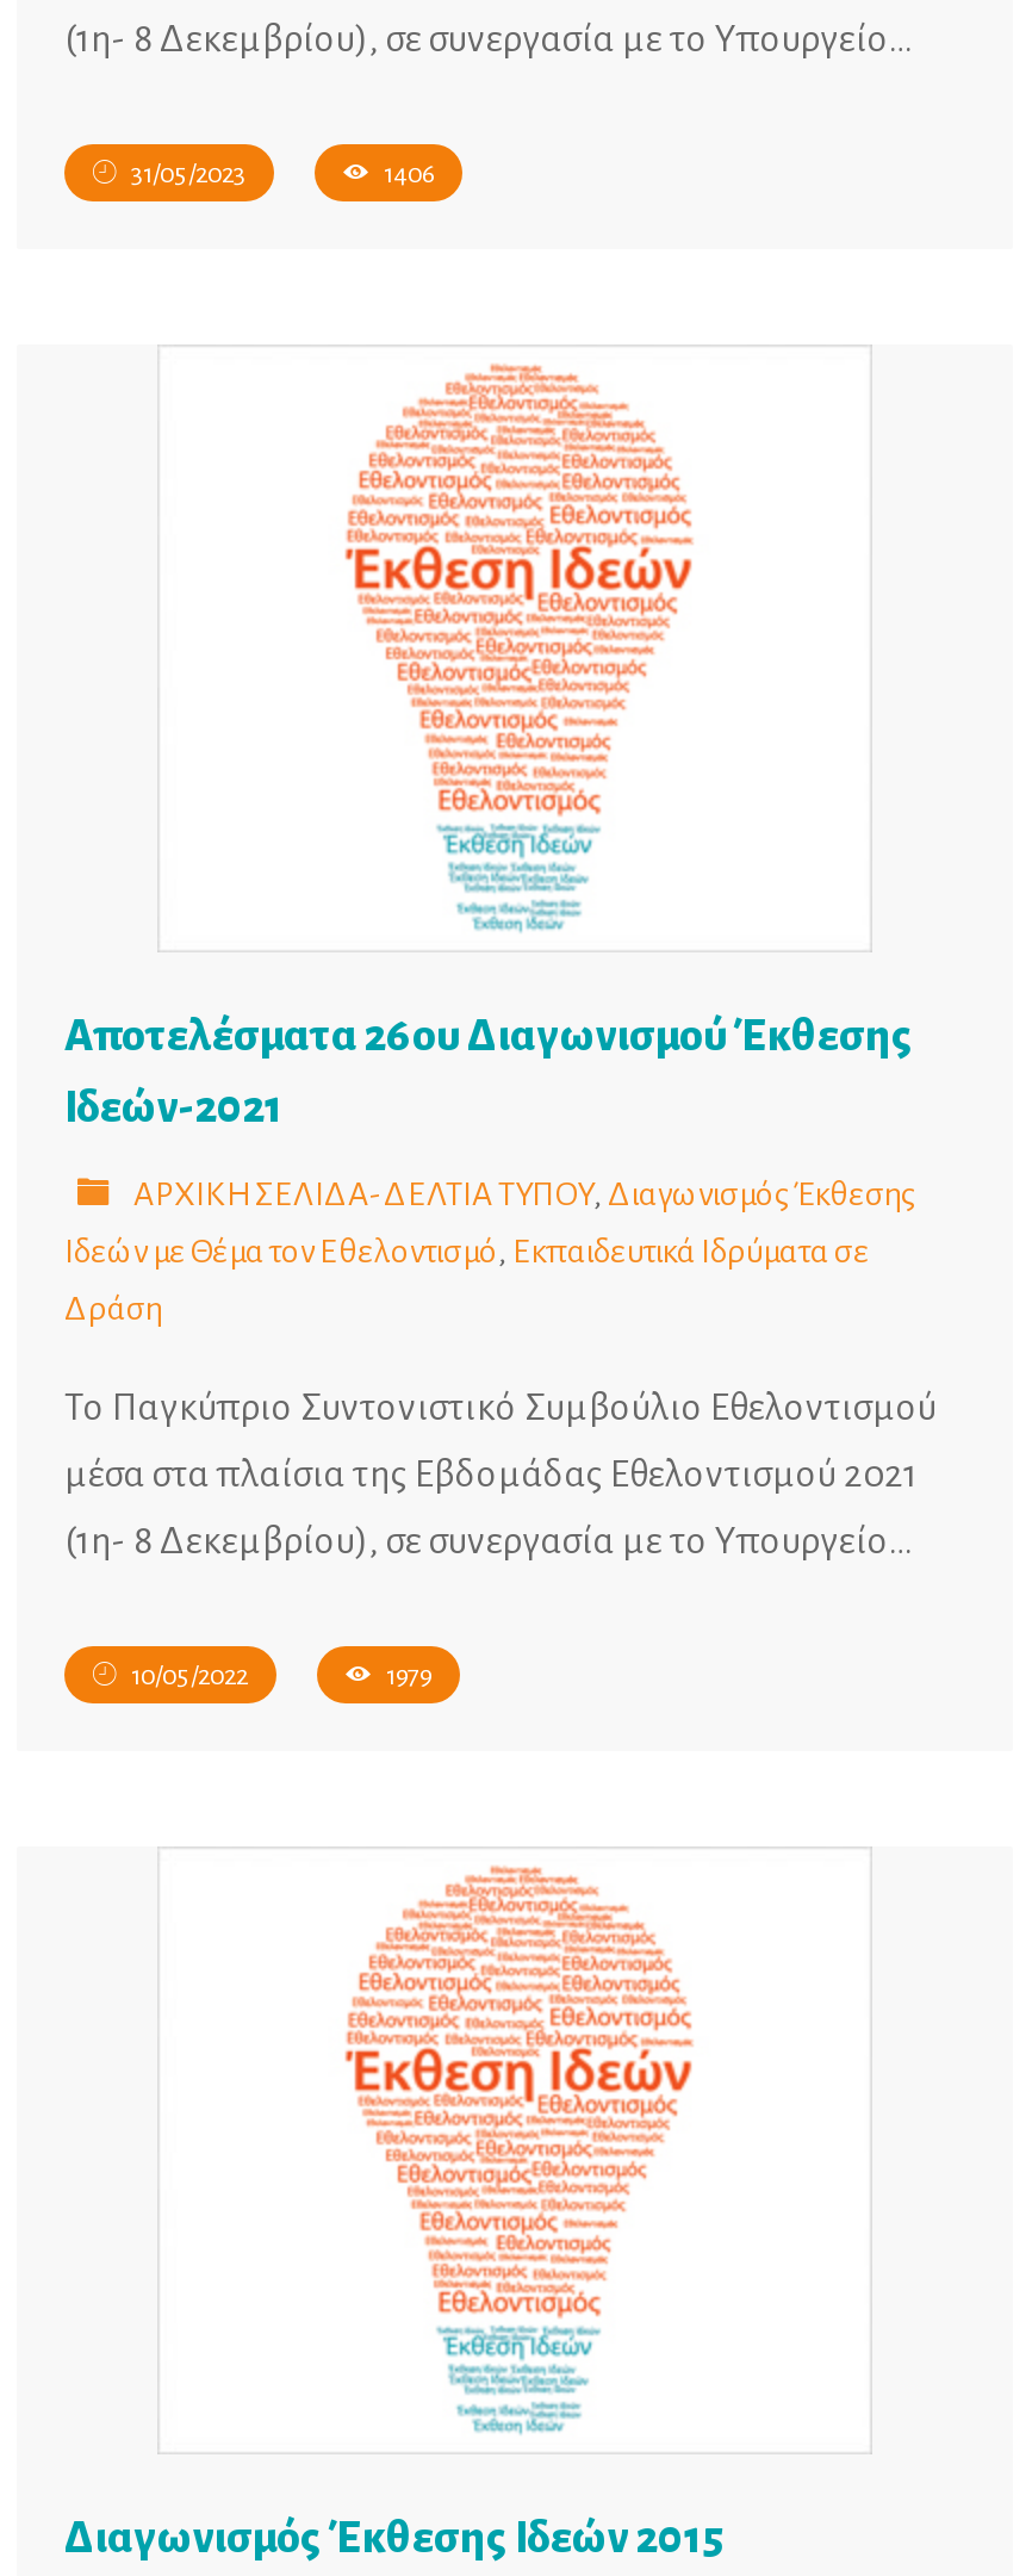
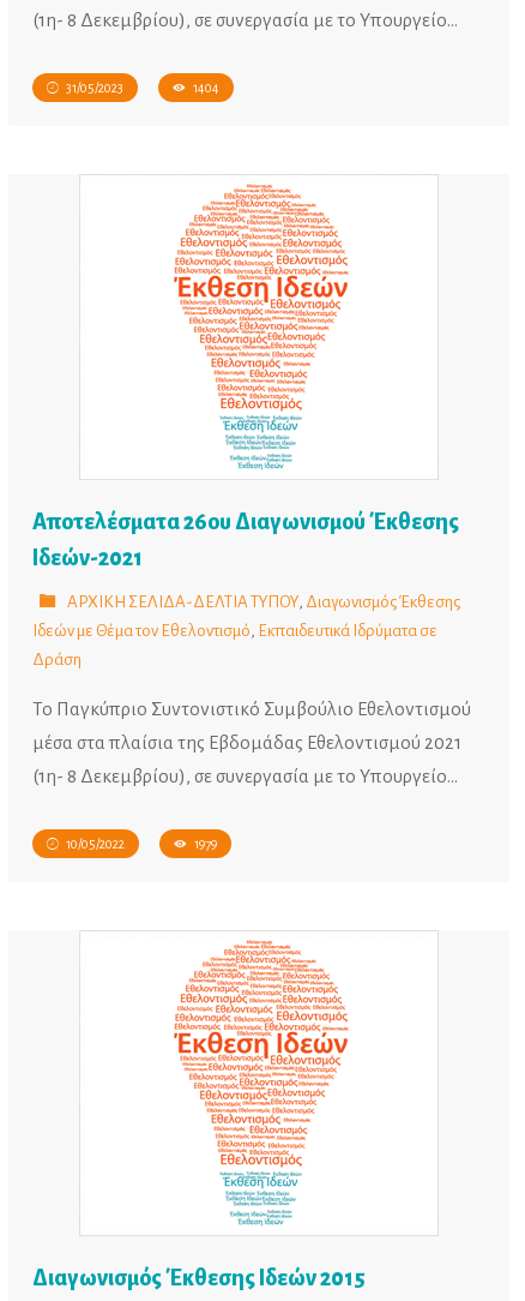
- 1406
+ 1404
